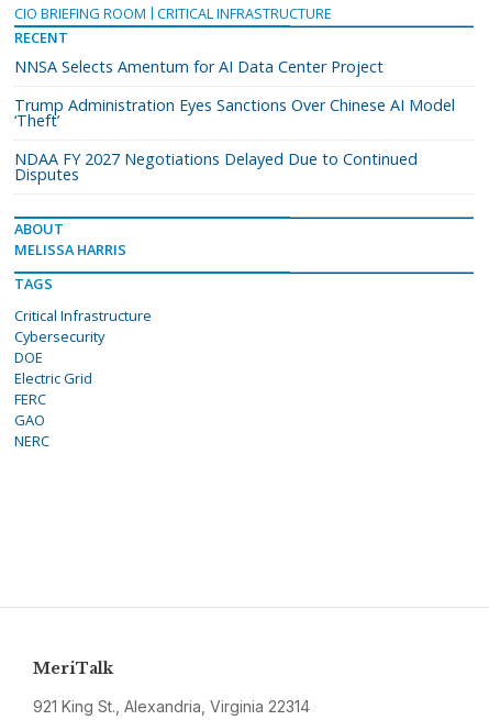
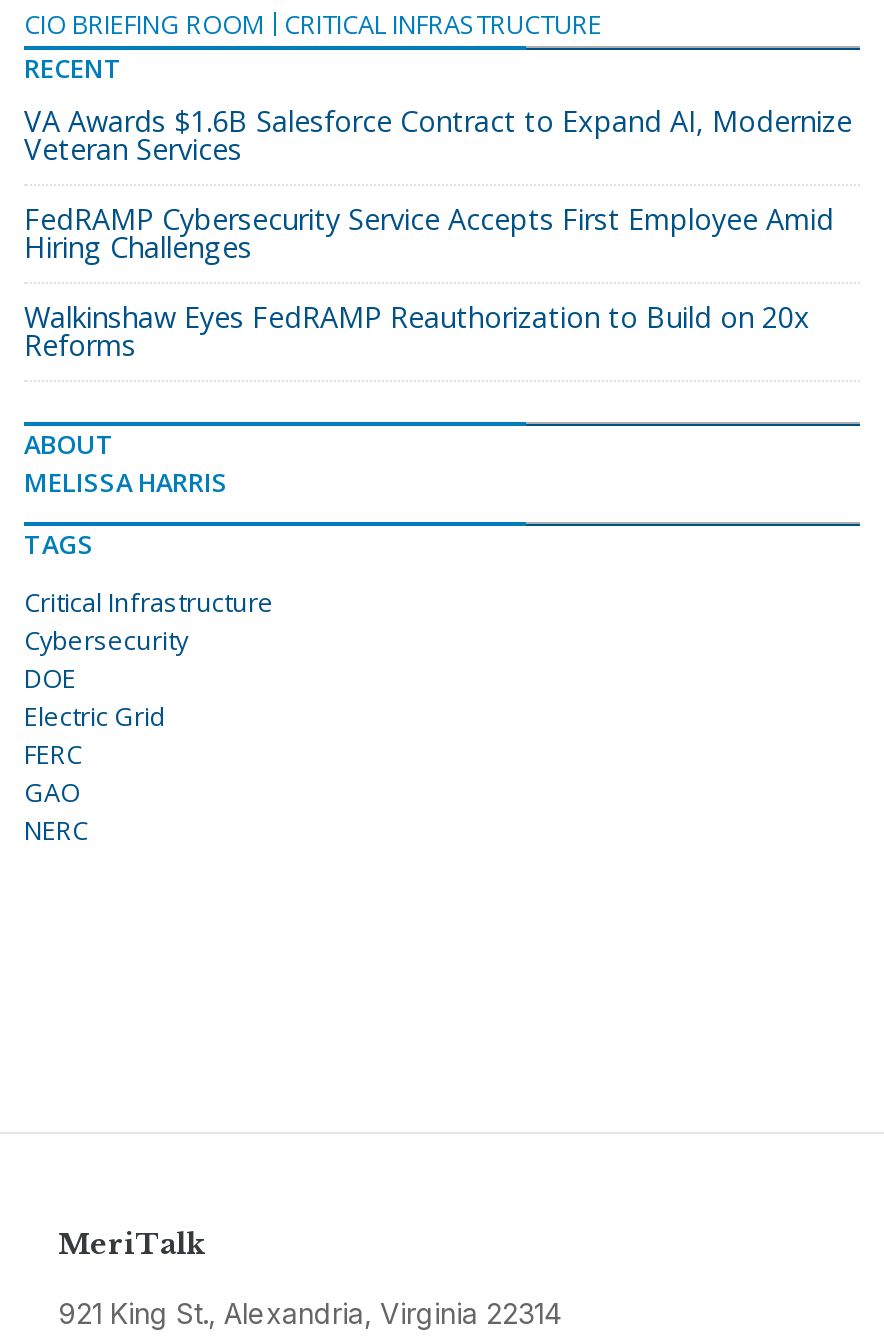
- NNSA Selects Amentum for AI Data Center Project
+ VA Awards $1.6B Salesforce Contract to Expand AI, Modernize
+ Veteran Services

- Trump Administration Eyes Sanctions Over Chinese AI Model
- ‘Theft’
+ FedRAMP Cybersecurity Service Accepts First Employee Amid
+ Hiring Challenges

- NDAA FY 2027 Negotiations Delayed Due to Continued
- Disputes
+ Walkinshaw Eyes FedRAMP Reauthorization to Build on 20x
+ Reforms
